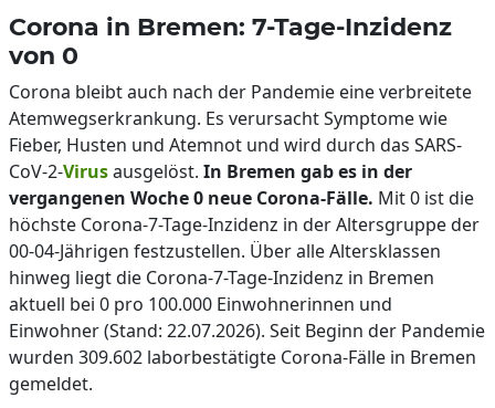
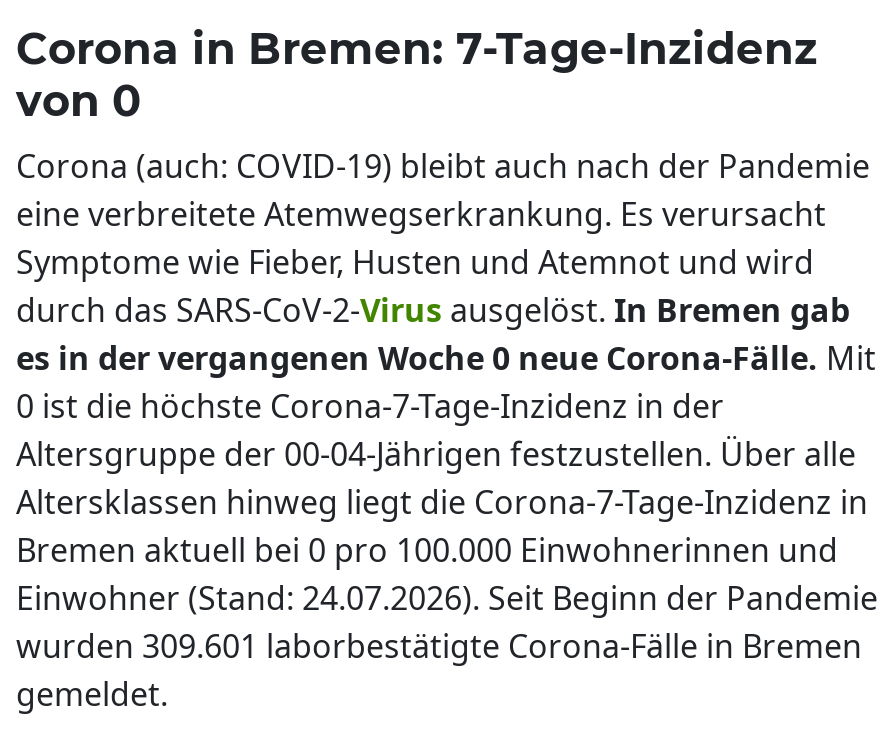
- Corona bleibt auch nach der Pandemie eine verbreitete
- Atemwegserkrankung. Es verursacht Symptome wie
- Fieber, Husten und Atemnot und wird durch das SARS-
- CoV-2-Virus ausgelöst. In Bremen gab es in der
- vergangenen Woche 0 neue Corona-Fälle. Mit 0 ist die
- höchste Corona-7-Tage-Inzidenz in der Altersgruppe der
- 00-04-Jährigen festzustellen. Über alle Altersklassen
- hinweg liegt die Corona-7-Tage-Inzidenz in Bremen
- aktuell bei 0 pro 100.000 Einwohnerinnen und
- Einwohner (Stand: 22.07.2026). Seit Beginn der Pandemie
- wurden 309.602 laborbestätigte Corona-Fälle in Bremen
+ Corona (auch: COVID-19) bleibt auch nach der Pandemie
+ eine verbreitete Atemwegserkrankung. Es verursacht
+ Symptome wie Fieber, Husten und Atemnot und wird
+ durch das SARS-CoV-2-Virus ausgelöst. In Bremen gab
+ es in der vergangenen Woche 0 neue Corona-Fälle. Mit
+ 0 ist die höchste Corona-7-Tage-Inzidenz in der
+ Altersgruppe der 00-04-Jährigen festzustellen. Über alle
+ Altersklassen hinweg liegt die Corona-7-Tage-Inzidenz in
+ Bremen aktuell bei 0 pro 100.000 Einwohnerinnen und
+ Einwohner (Stand: 24.07.2026). Seit Beginn der Pandemie
+ wurden 309.601 laborbestätigte Corona-Fälle in Bremen
